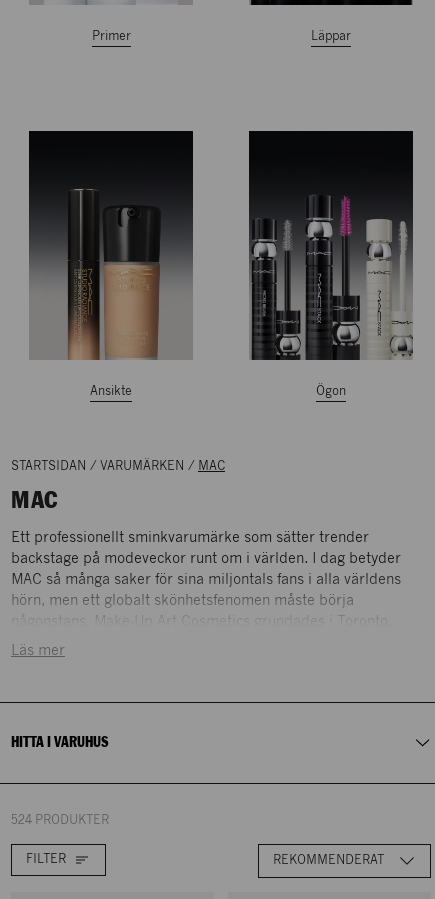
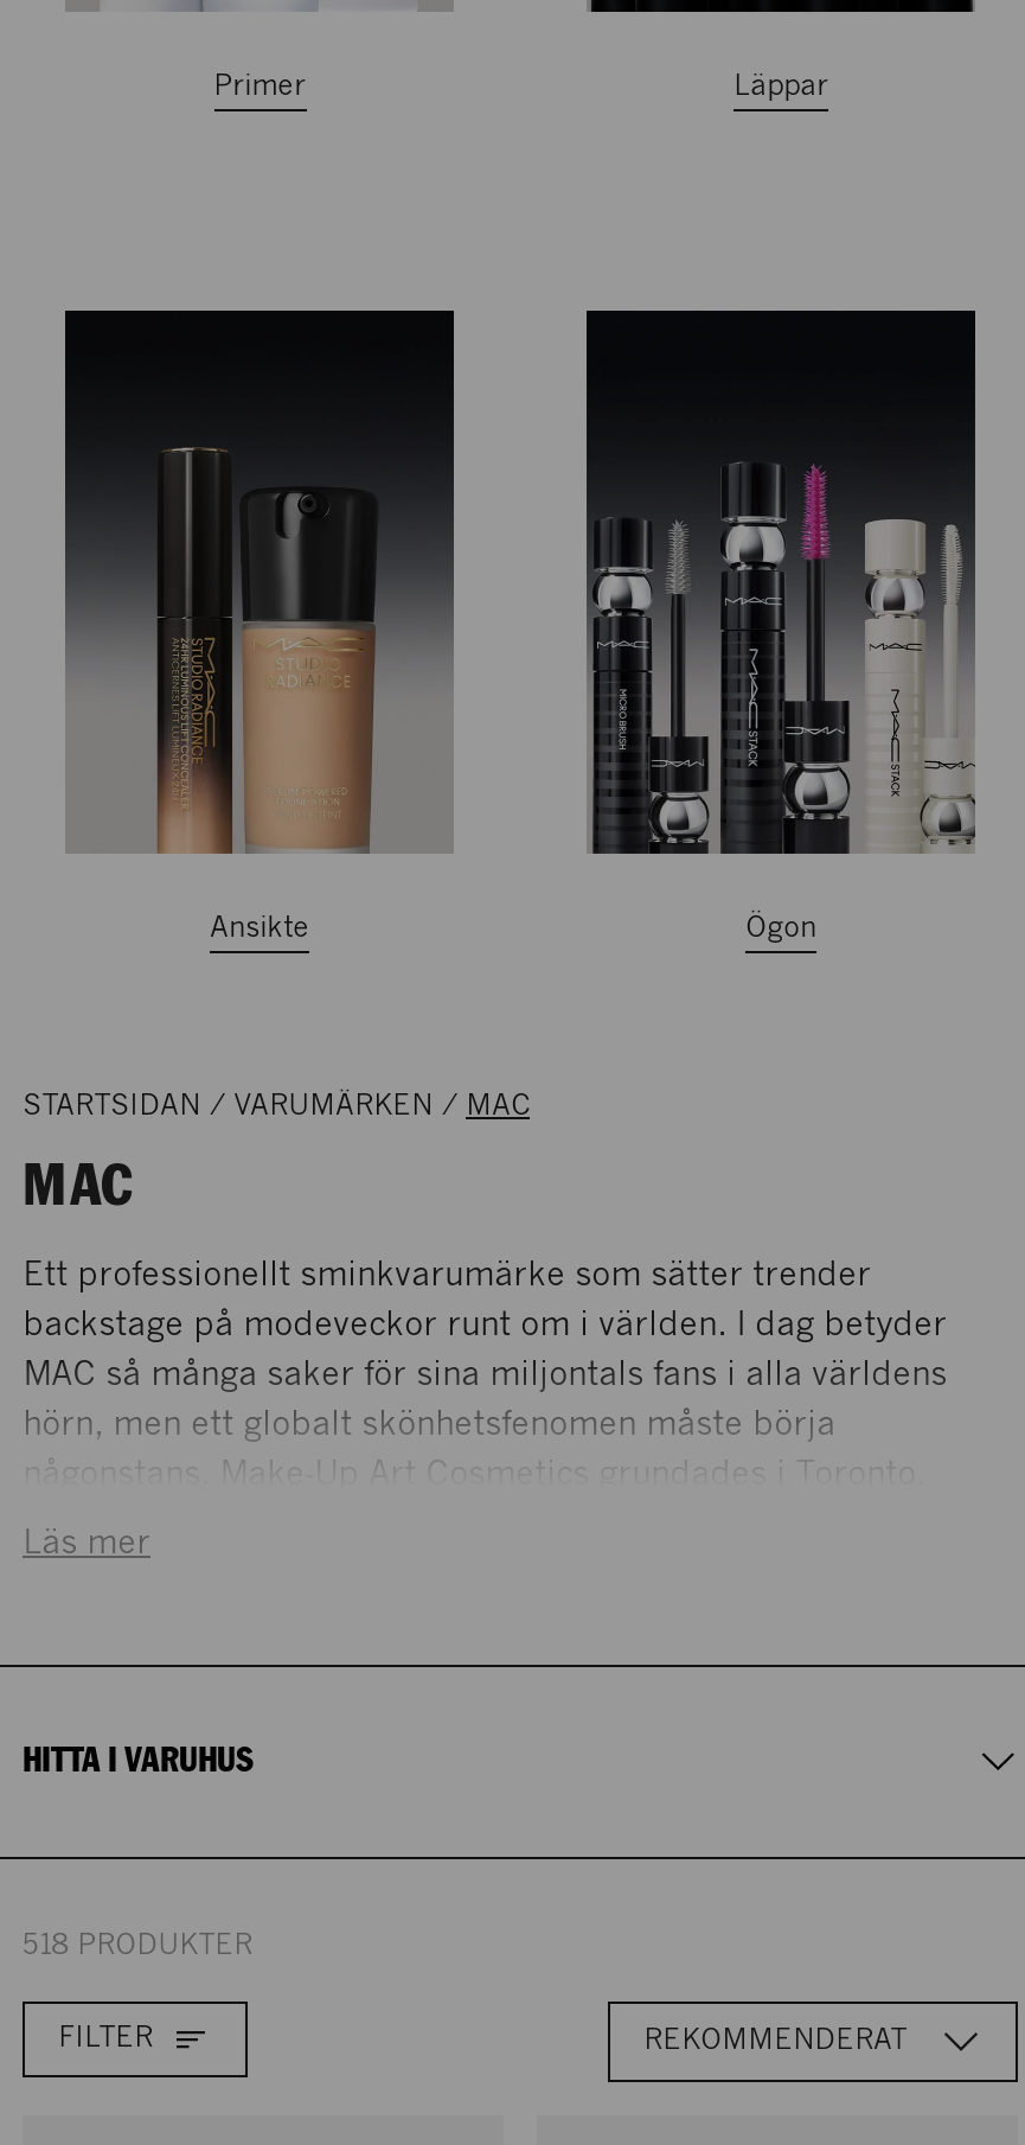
- 524 PRODUKTER
+ 518 PRODUKTER
